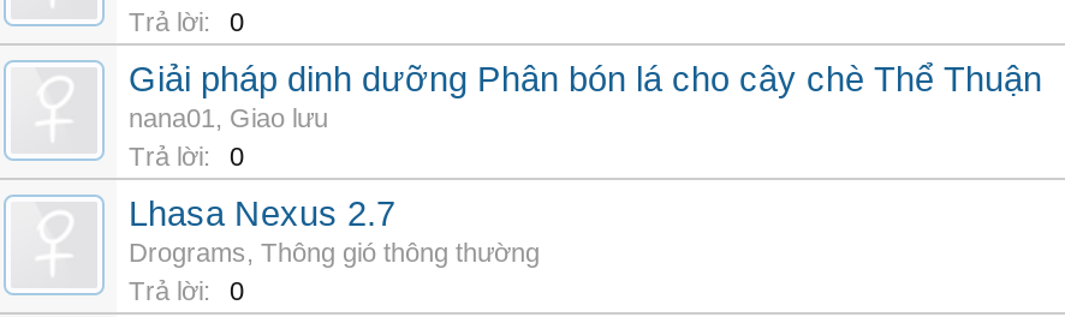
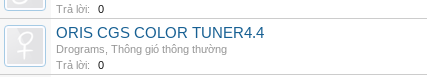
- Giải pháp dinh dưỡng Phân bón lá cho cây chè Thể Thuận
- nana01, Giao lưu
- Trả lời:
- 0
- Lhasa Nexus 2.7
+ ORIS CGS COLOR TUNER4.4
